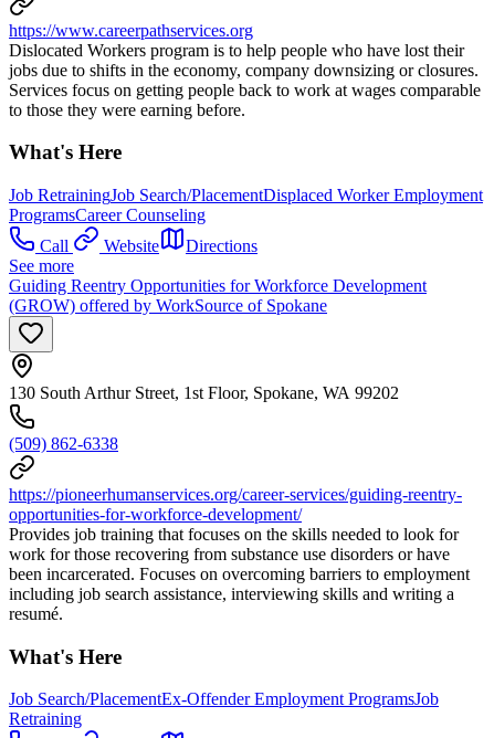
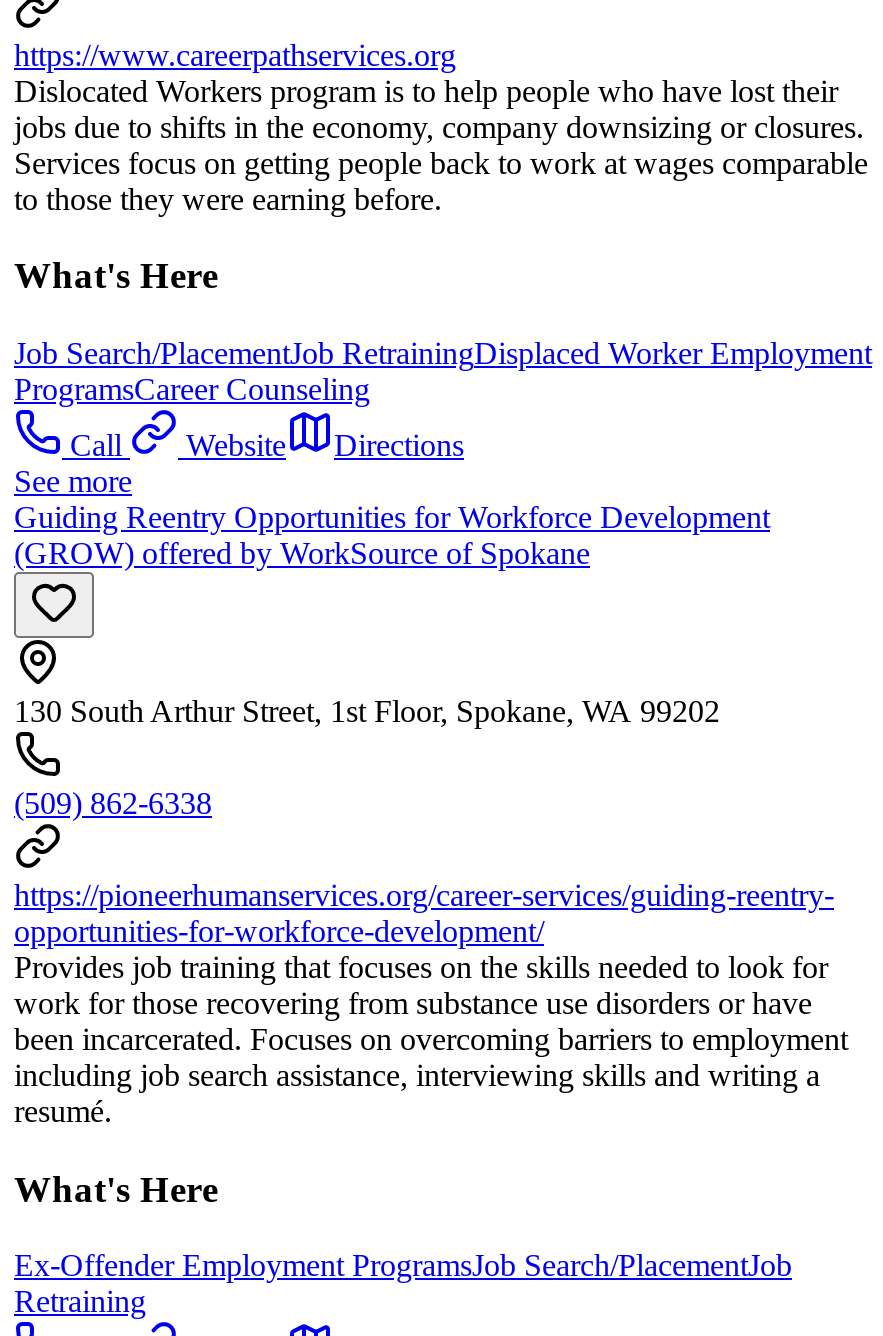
- Job RetrainingJob Search/PlacementDisplaced Worker Employment
+ Job Search/PlacementJob RetrainingDisplaced Worker Employment

- Job Search/PlacementEx-Offender Employment ProgramsJob
+ Ex-Offender Employment ProgramsJob Search/PlacementJob
